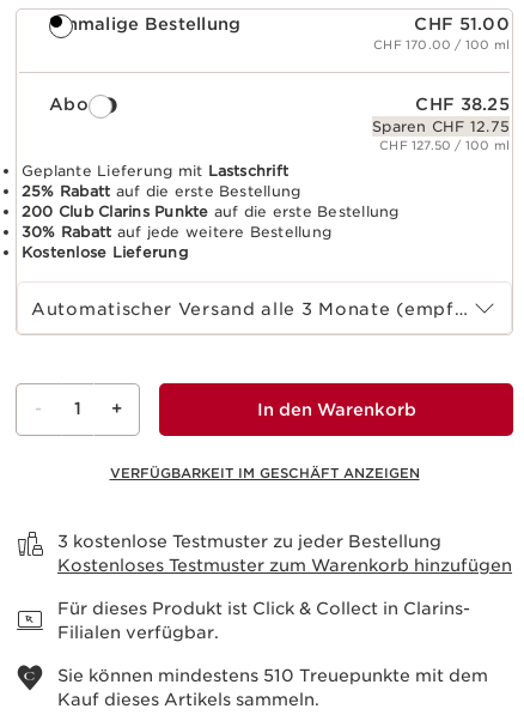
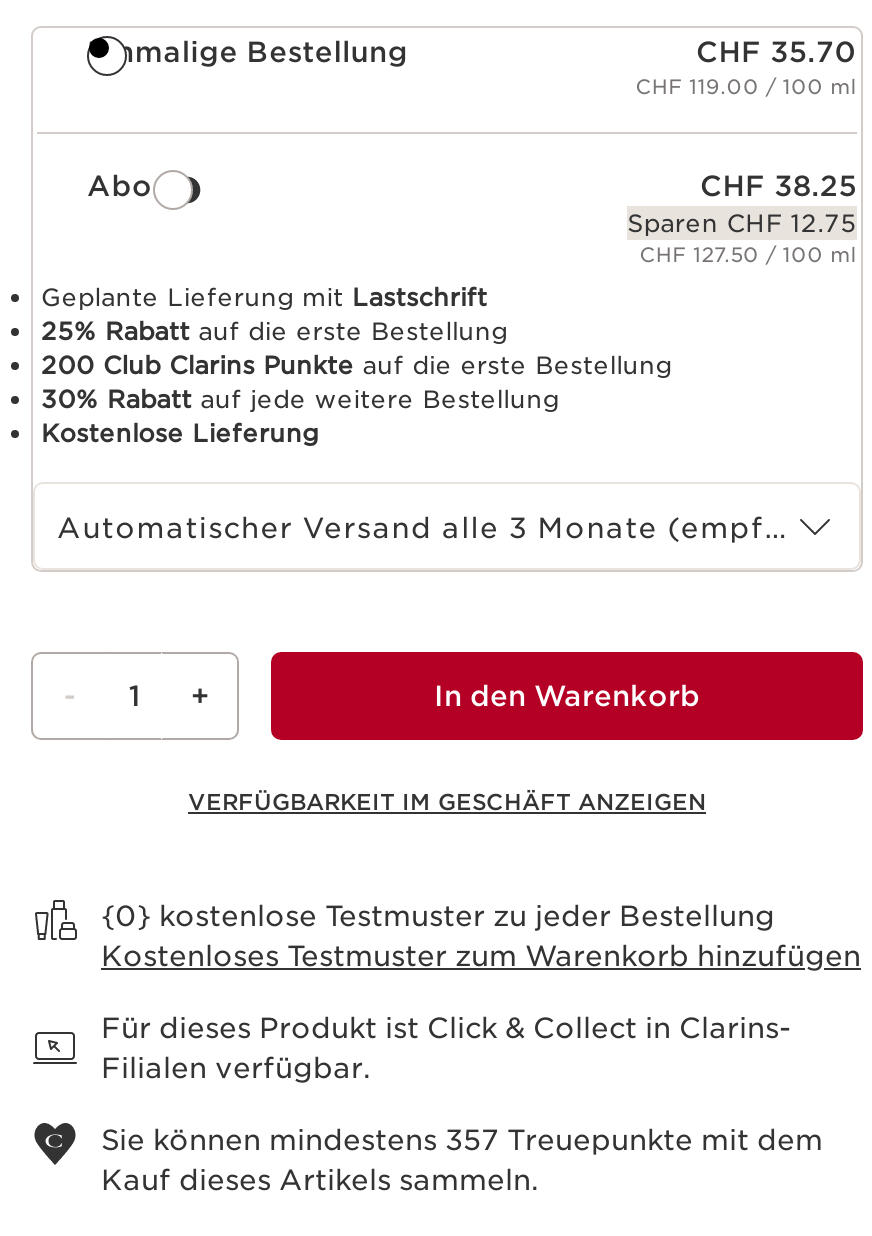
- CHF 51.00
+ CHF 35.70

- CHF 170.00 / 100 ml
+ CHF 119.00 / 100 ml

- 3 kostenlose Testmuster zu jeder Bestellung
+ {0} kostenlose Testmuster zu jeder Bestellung

- Sie können mindestens 510 Treuepunkte mit dem
+ Sie können mindestens 357 Treuepunkte mit dem
